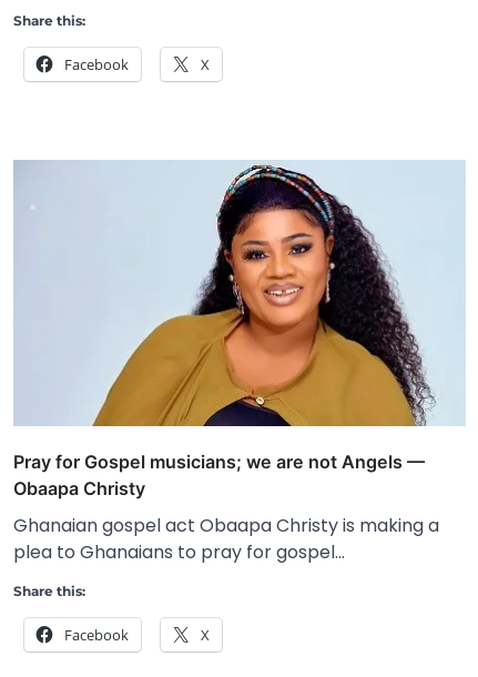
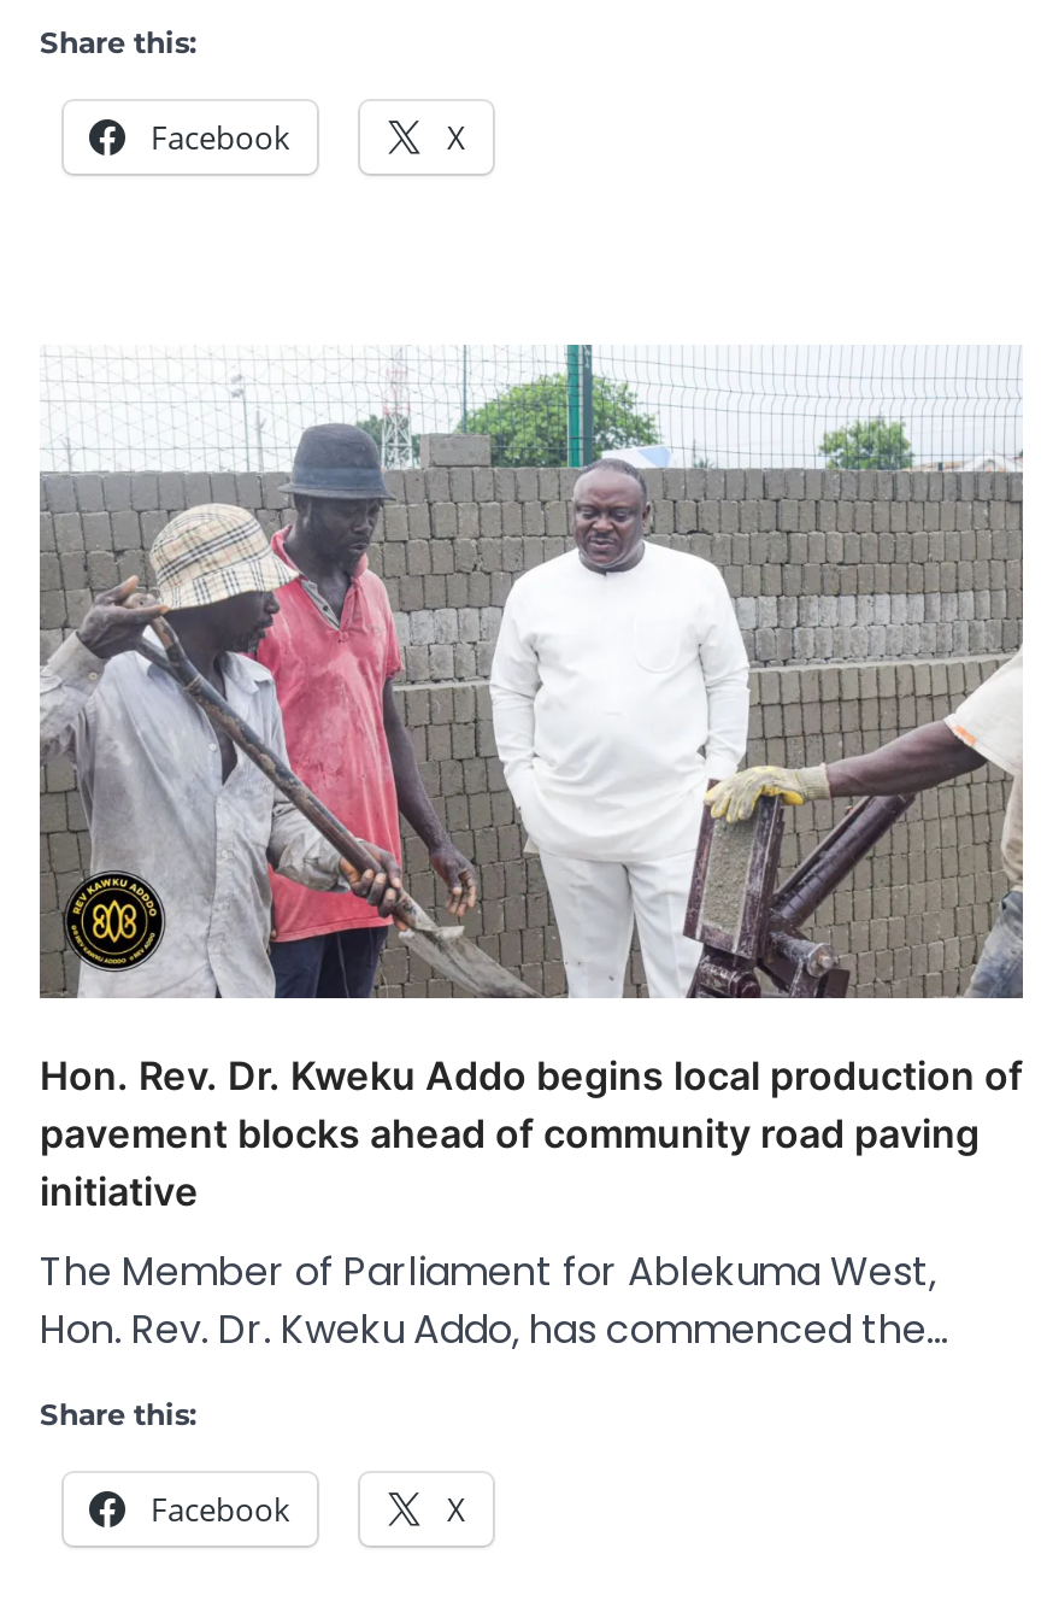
- [image]
- Pray for Gospel musicians; we are not Angels —
- Obaapa Christy
+ [image]
+ Hon. Rev. Dr. Kweku Addo begins local production of
+ pavement blocks ahead of community road paving
+ initiative

- Ghanaian gospel act Obaapa Christy is making a
- plea to Ghanaians to pray for gospel…
+ The Member of Parliament for Ablekuma West,
+ Hon. Rev. Dr. Kweku Addo, has commenced the…
